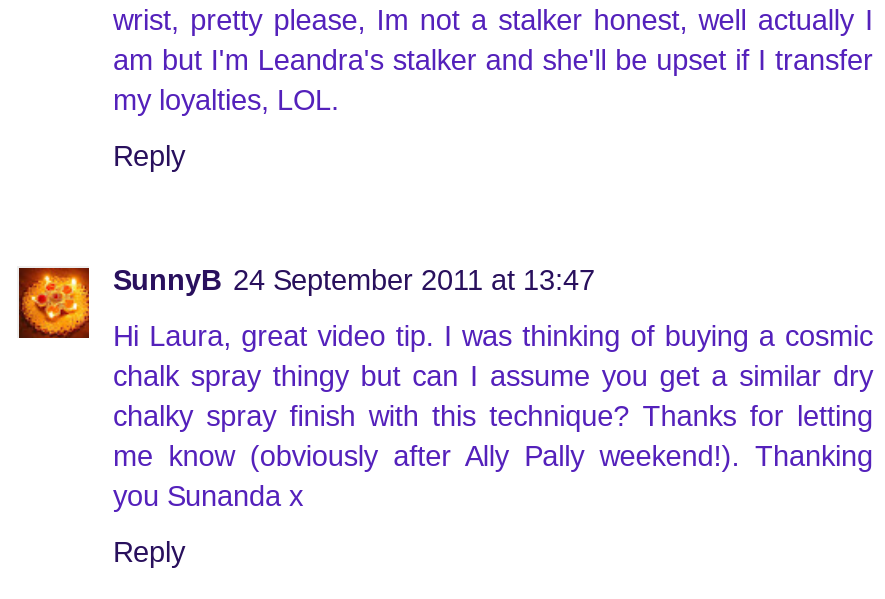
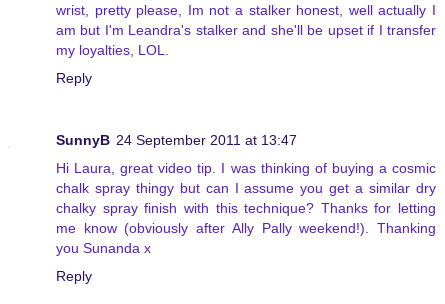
- [image]
